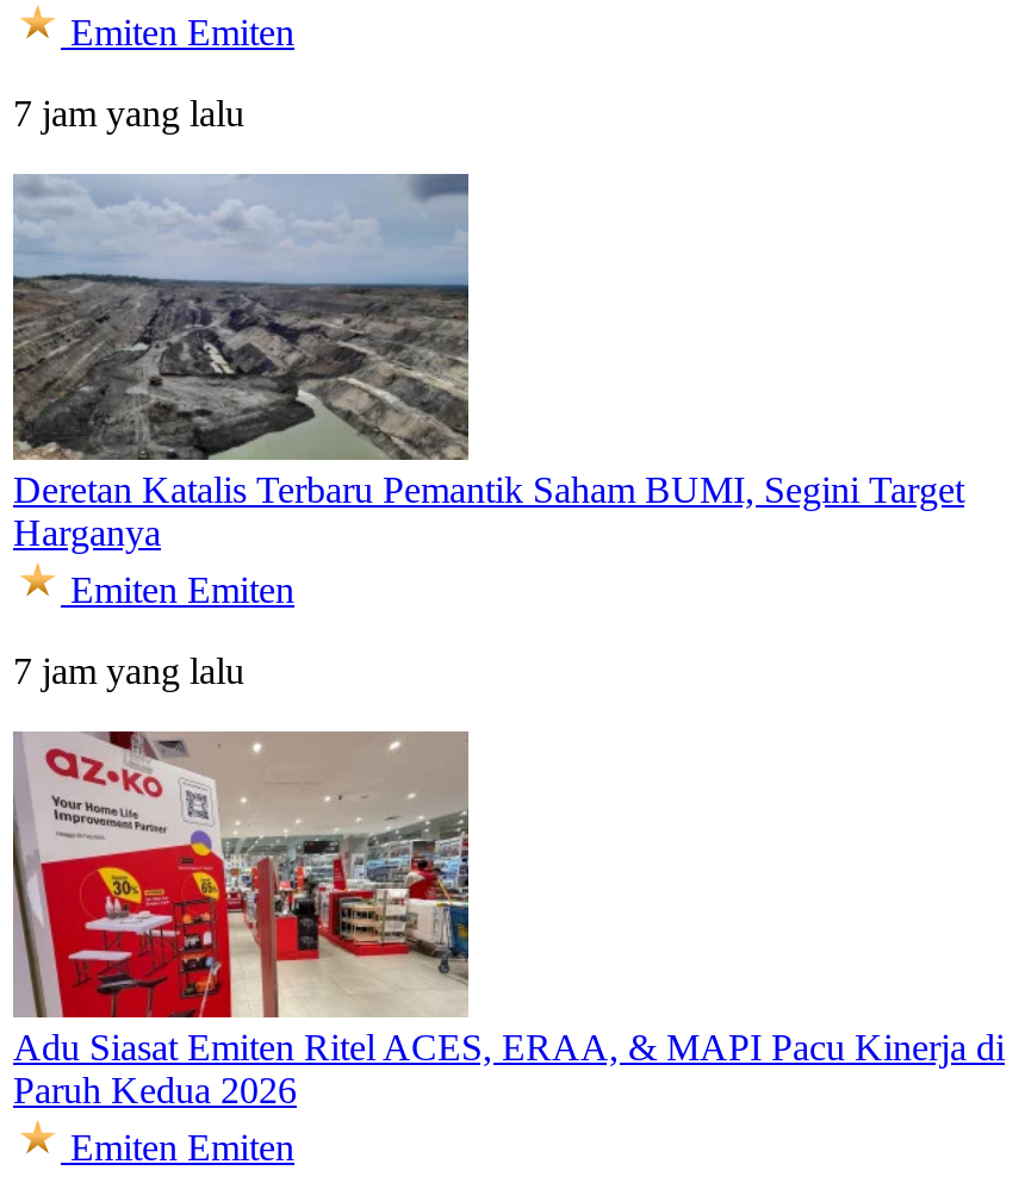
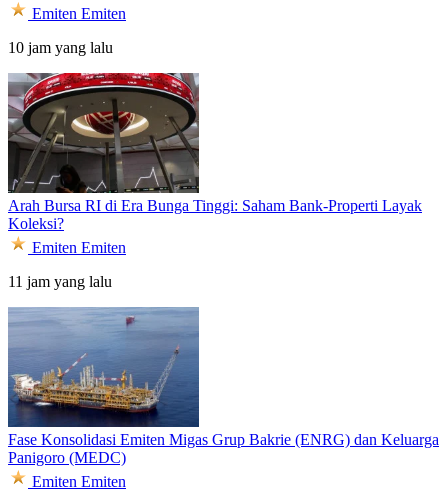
- 7 jam yang lalu
+ 10 jam yang lalu

- [image]
- Deretan Katalis Terbaru Pemantik Saham BUMI, Segini Target
- Harganya
+ [image]
+ Arah Bursa RI di Era Bunga Tinggi: Saham Bank-Properti Layak
+ Koleksi?

- 7 jam yang lalu
+ 11 jam yang lalu

- [image]
- Adu Siasat Emiten Ritel ACES, ERAA, & MAPI Pacu Kinerja di
- Paruh Kedua 2026
+ [image]
+ Fase Konsolidasi Emiten Migas Grup Bakrie (ENRG) dan Keluarga
+ Panigoro (MEDC)
